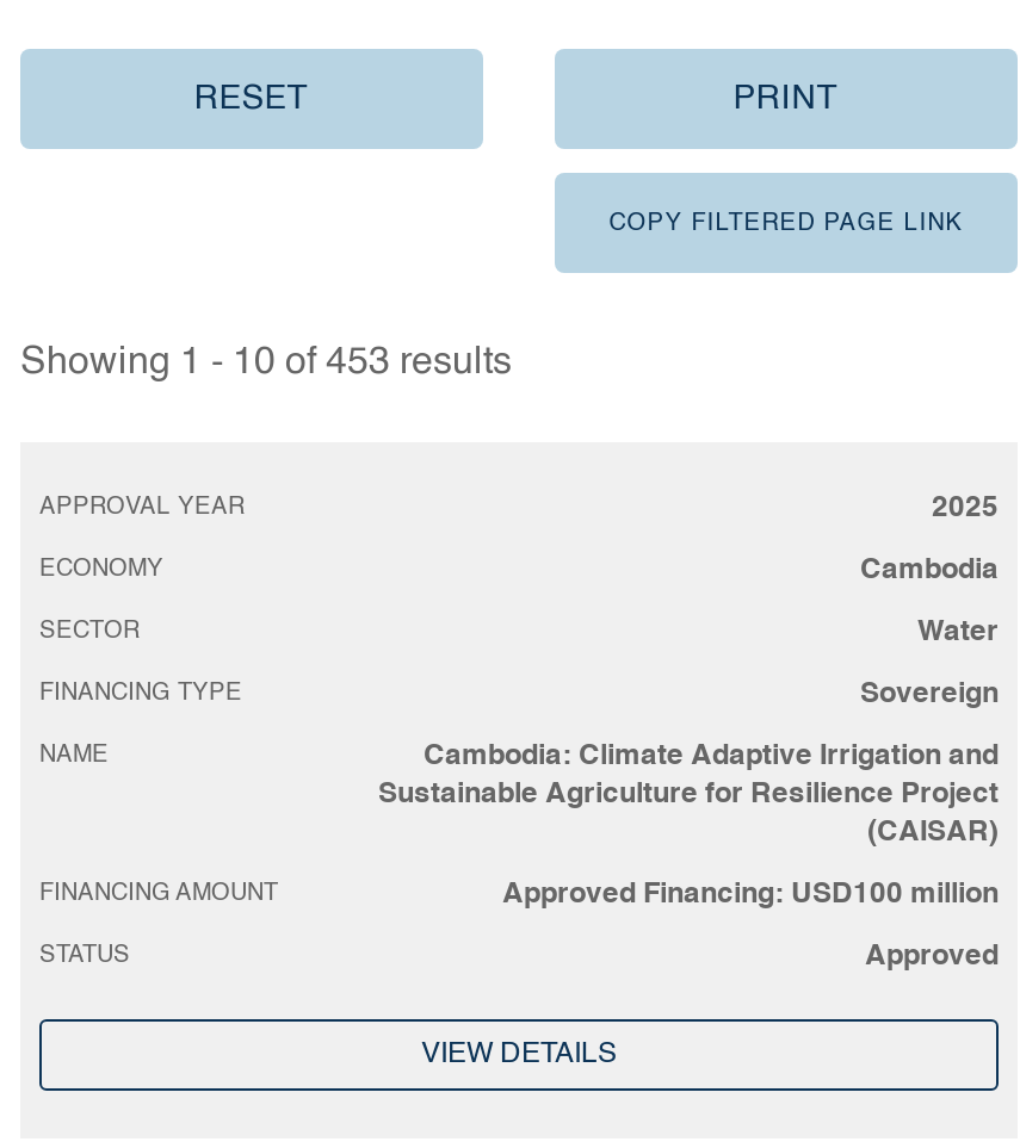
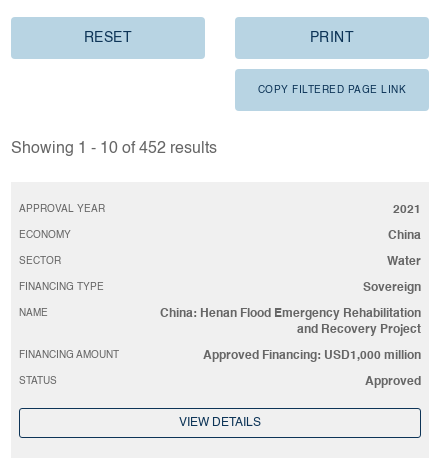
- Showing 1 - 10 of 453 results
+ Showing 1 - 10 of 452 results

- 2025
+ 2021

- Cambodia
+ China

- Cambodia: Climate Adaptive Irrigation and
- Sustainable Agriculture for Resilience Project
- (CAISAR)
+ China: Henan Flood Emergency Rehabilitation
+ and Recovery Project

- Approved Financing: USD100 million
+ Approved Financing: USD1,000 million
